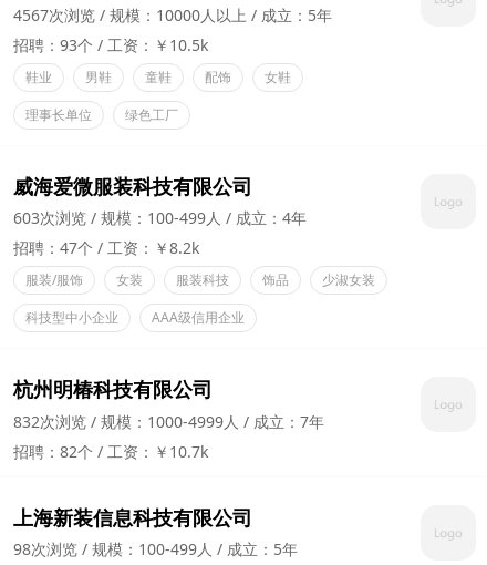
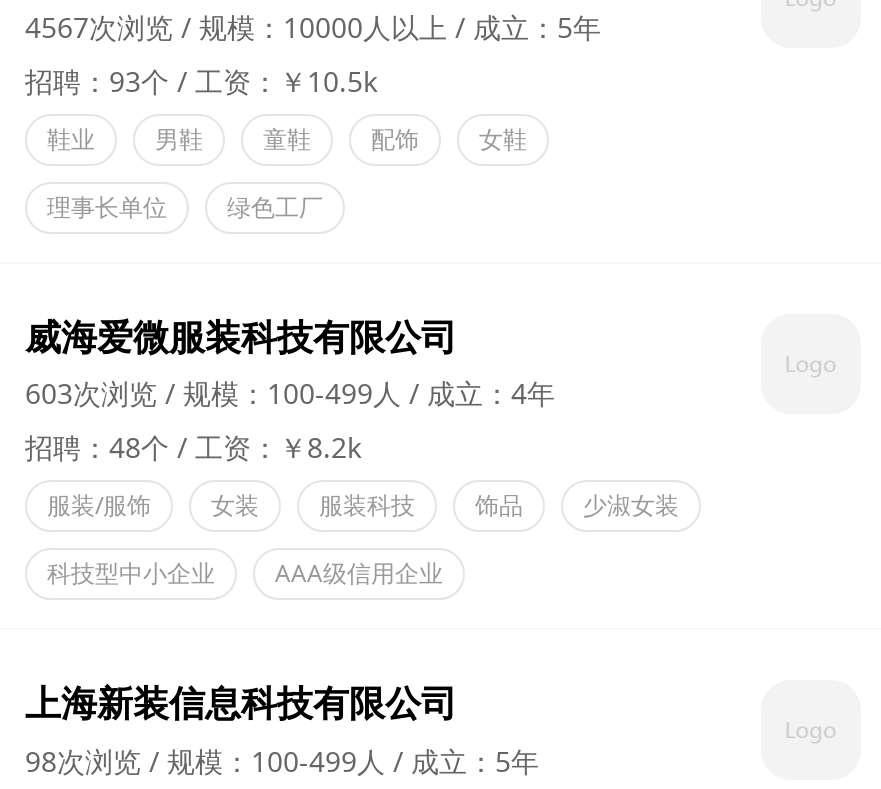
- 招聘：47个 工资：￥8.2k
+ 招聘：48个 工资：￥8.2k

- 杭州明椿科技有限公司
- 832次浏览
- 规模：1000-4999人
- 成立：7年
- 招聘：82个
- 工资：￥10.7k
